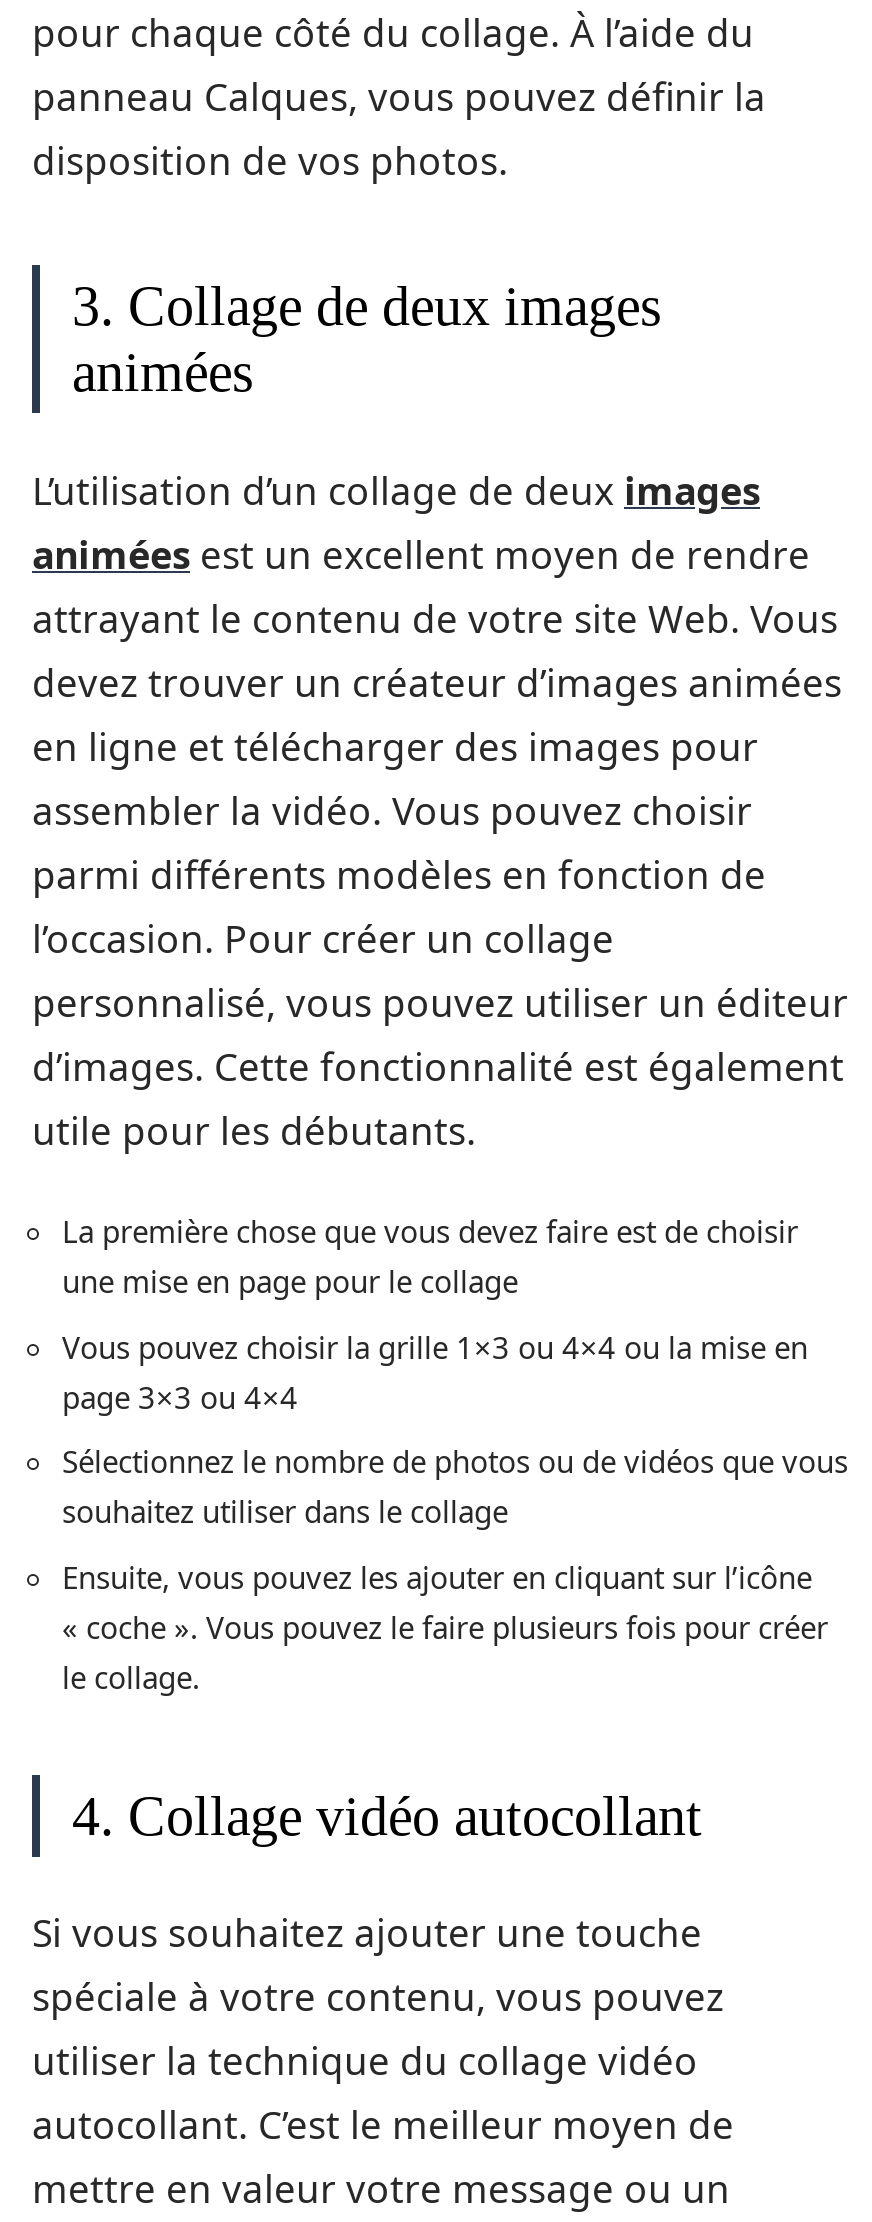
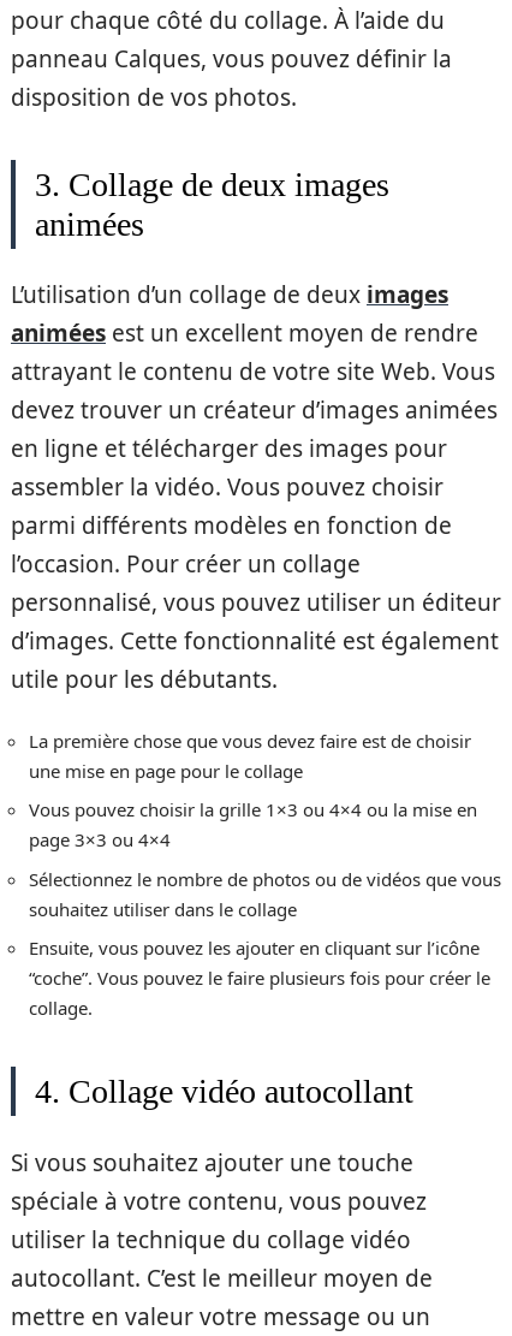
- « coche ». Vous pouvez le faire plusieurs fois pour créer
- le collage.
+ “coche”. Vous pouvez le faire plusieurs fois pour créer le
+ collage.
